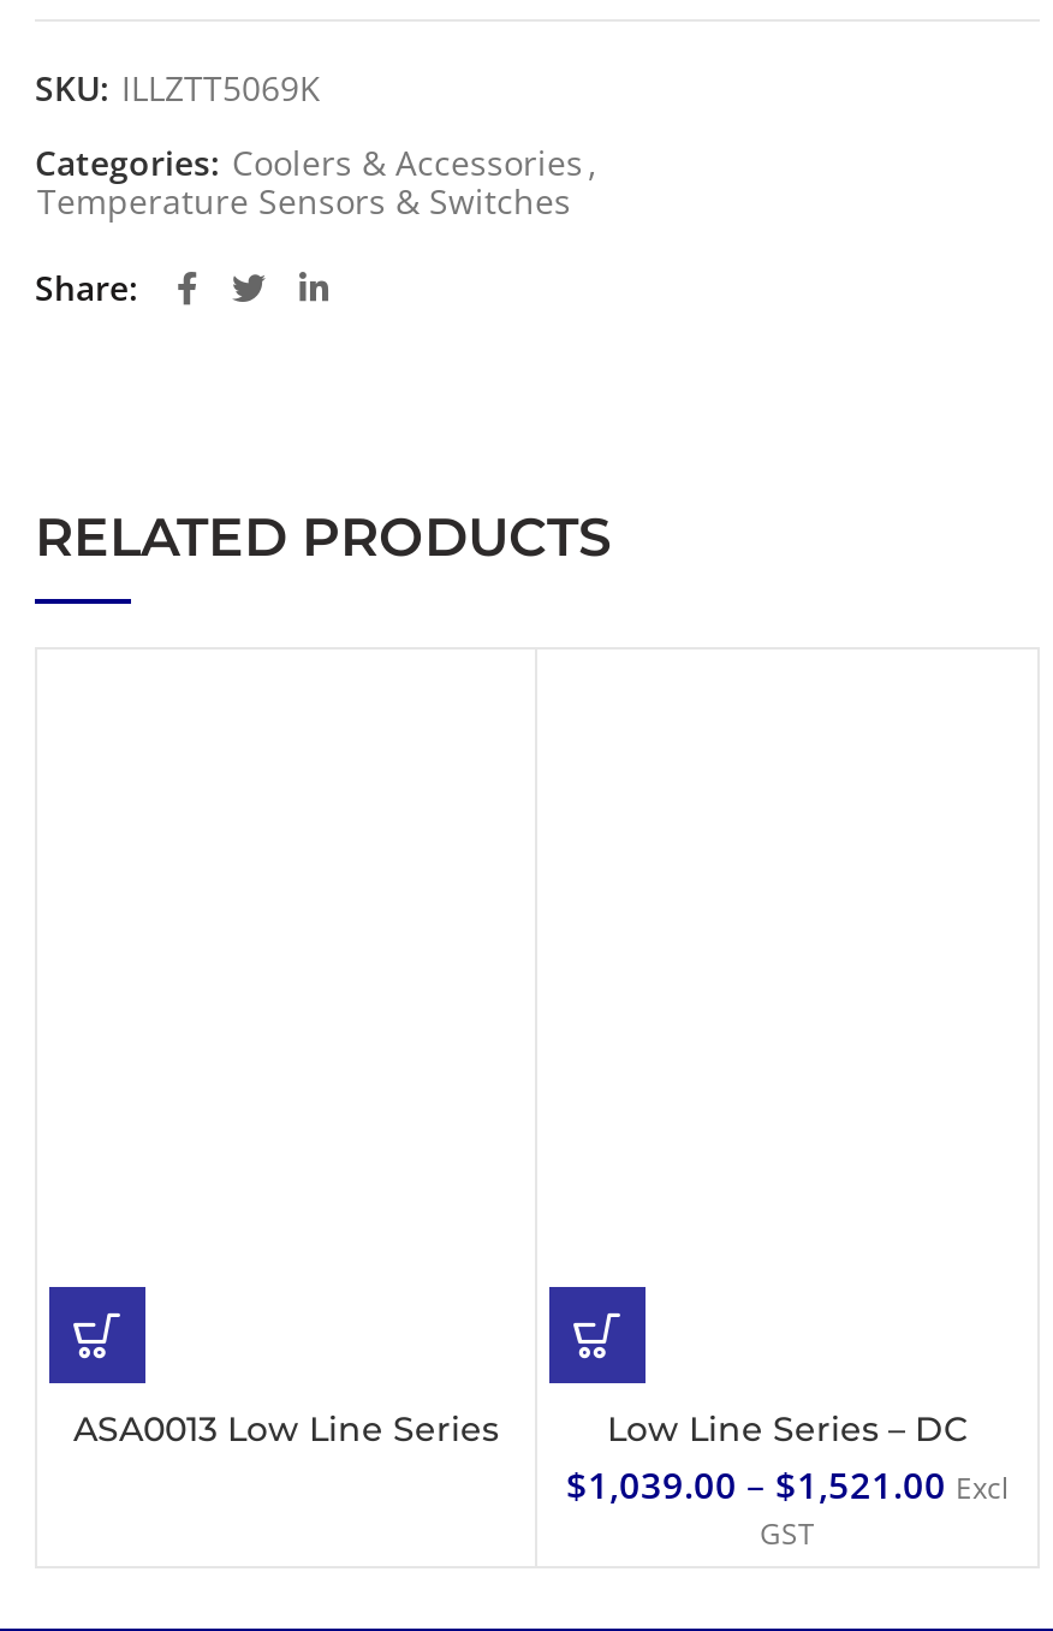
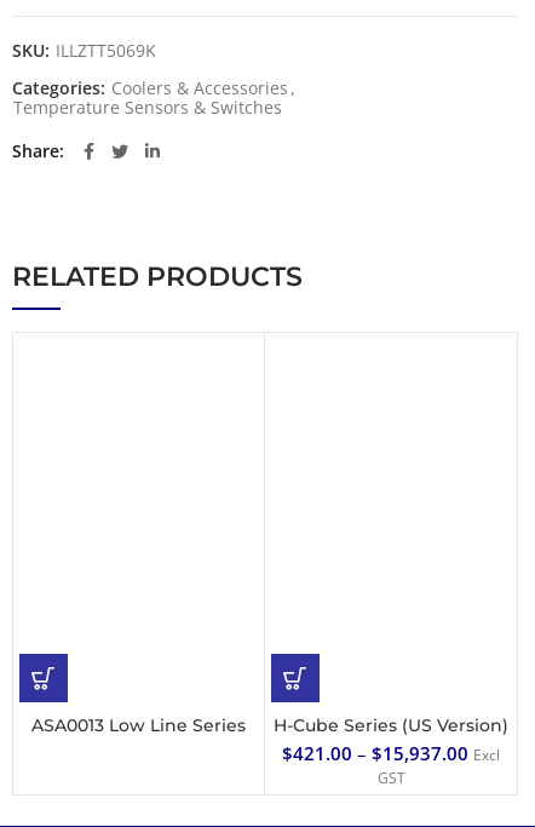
- Low Line Series – DC
- $1,039.00 – $1,521.00 Excl
+ H-Cube Series (US Version)
+ $421.00 – $15,937.00 Excl
